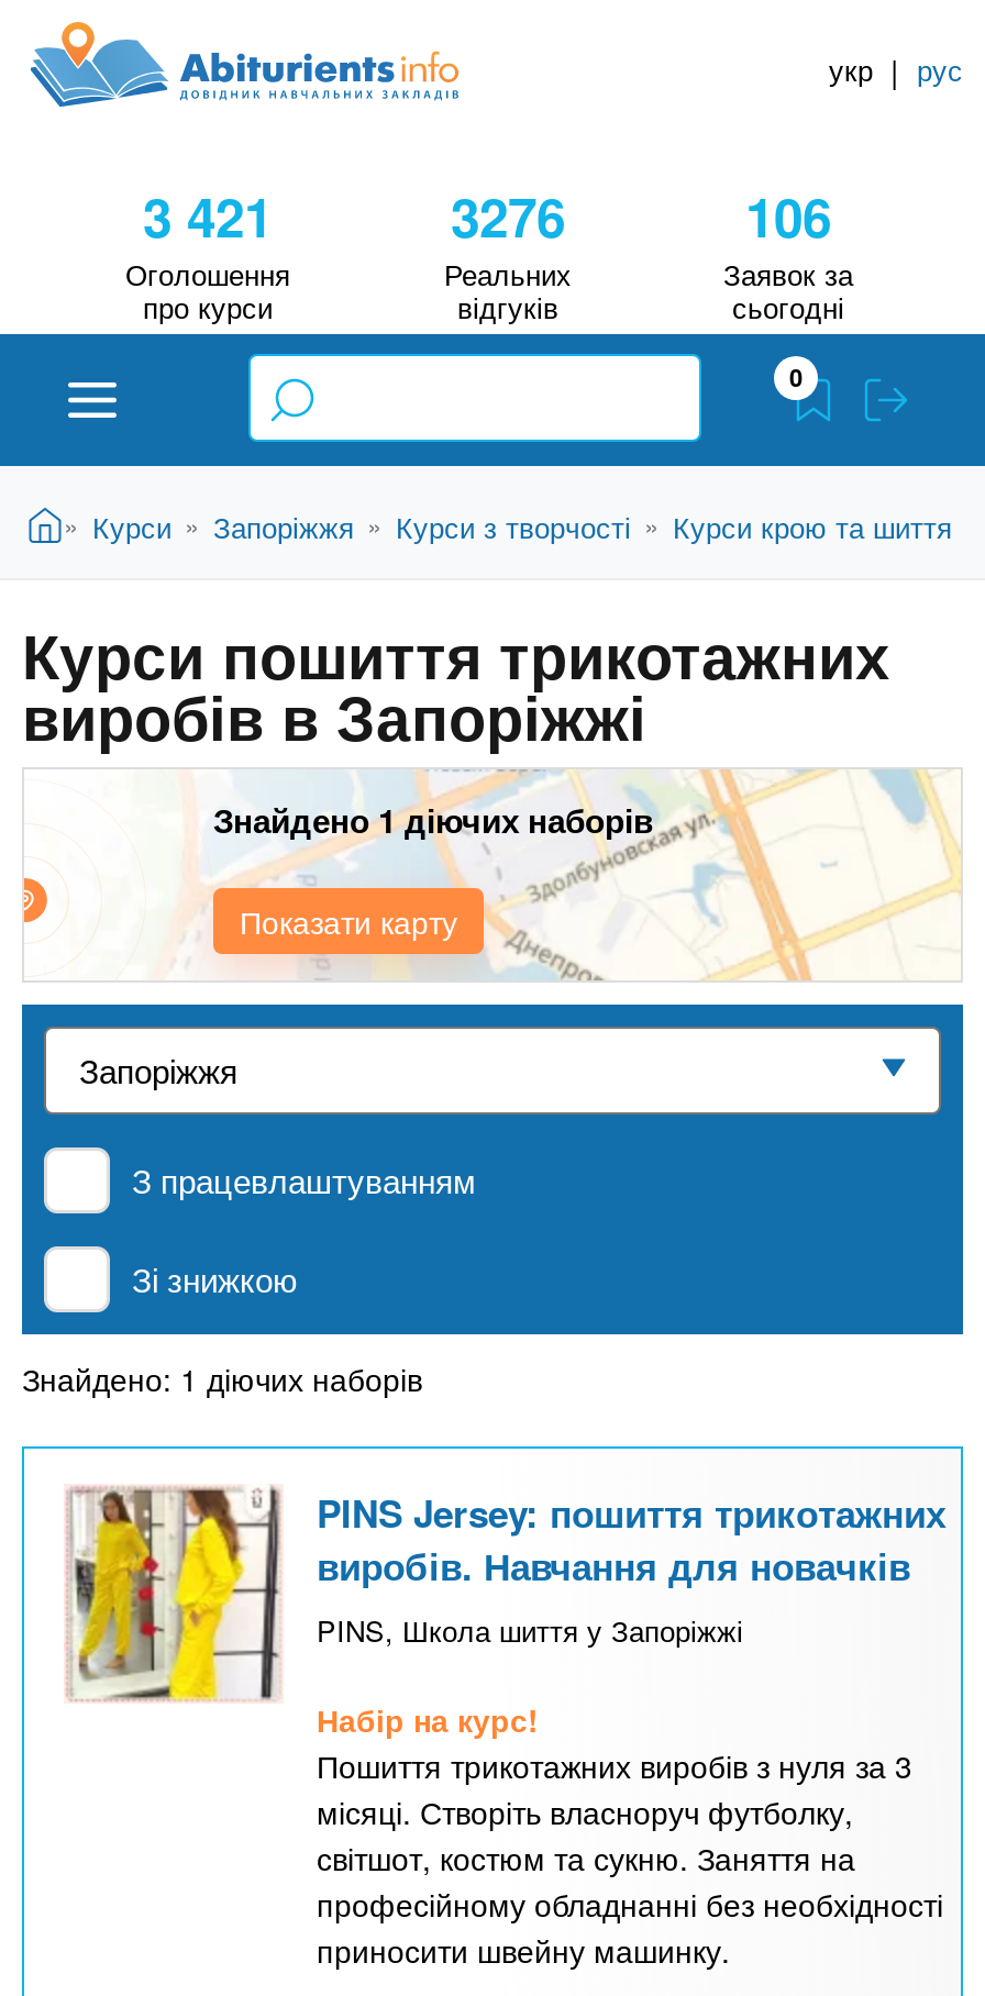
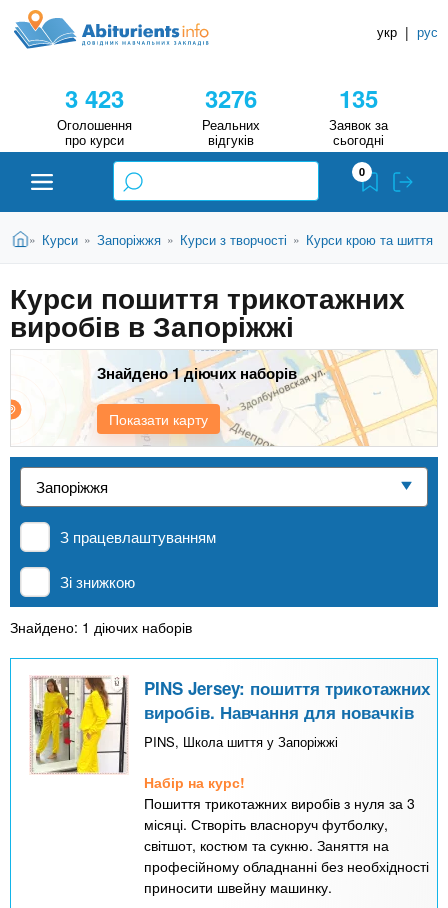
- 3 421
+ 3 423

- 106
+ 135
